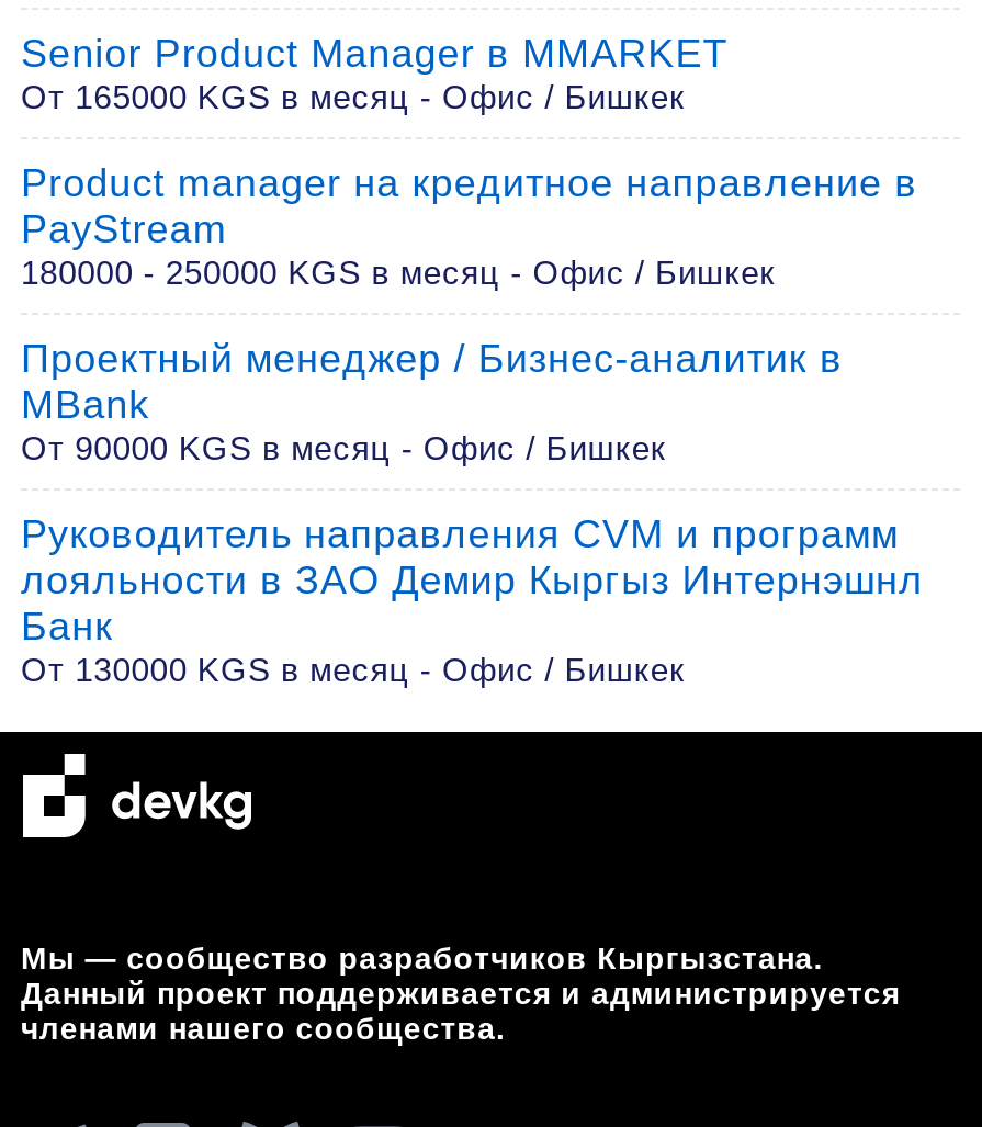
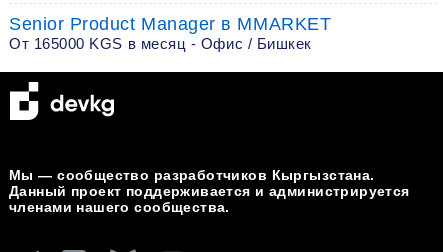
- Product manager на кредитное направление в
- PayStream
- 180000 - 250000 KGS в месяц - Офис / Бишкек
- Проектный менеджер / Бизнес-аналитик в
- MBank
- От 90000 KGS в месяц - Офис / Бишкек
- Руководитель направления CVM и программ
- лояльности в ЗАО Демир Кыргыз Интернэшнл
- Банк
- От 130000 KGS в месяц - Офис / Бишкек
